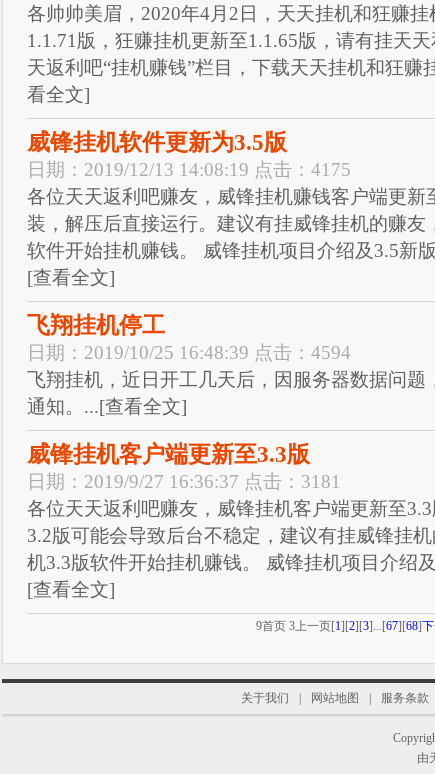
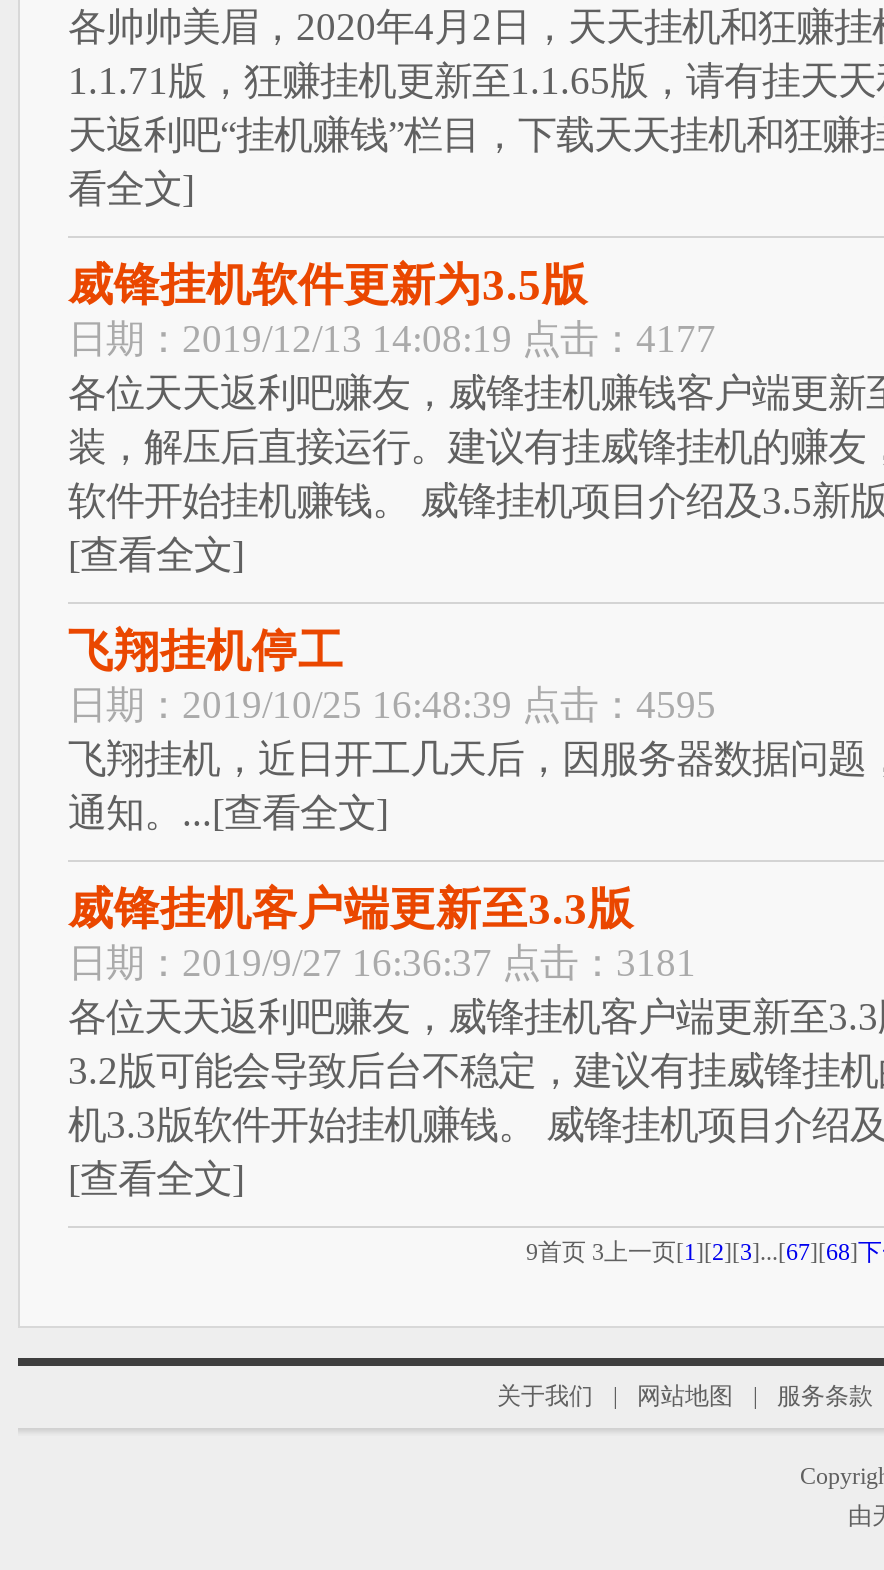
- 日期：2019/12/13 14:08:19 点击：4175
+ 日期：2019/12/13 14:08:19 点击：4177

- 日期：2019/10/25 16:48:39 点击：4594
+ 日期：2019/10/25 16:48:39 点击：4595
